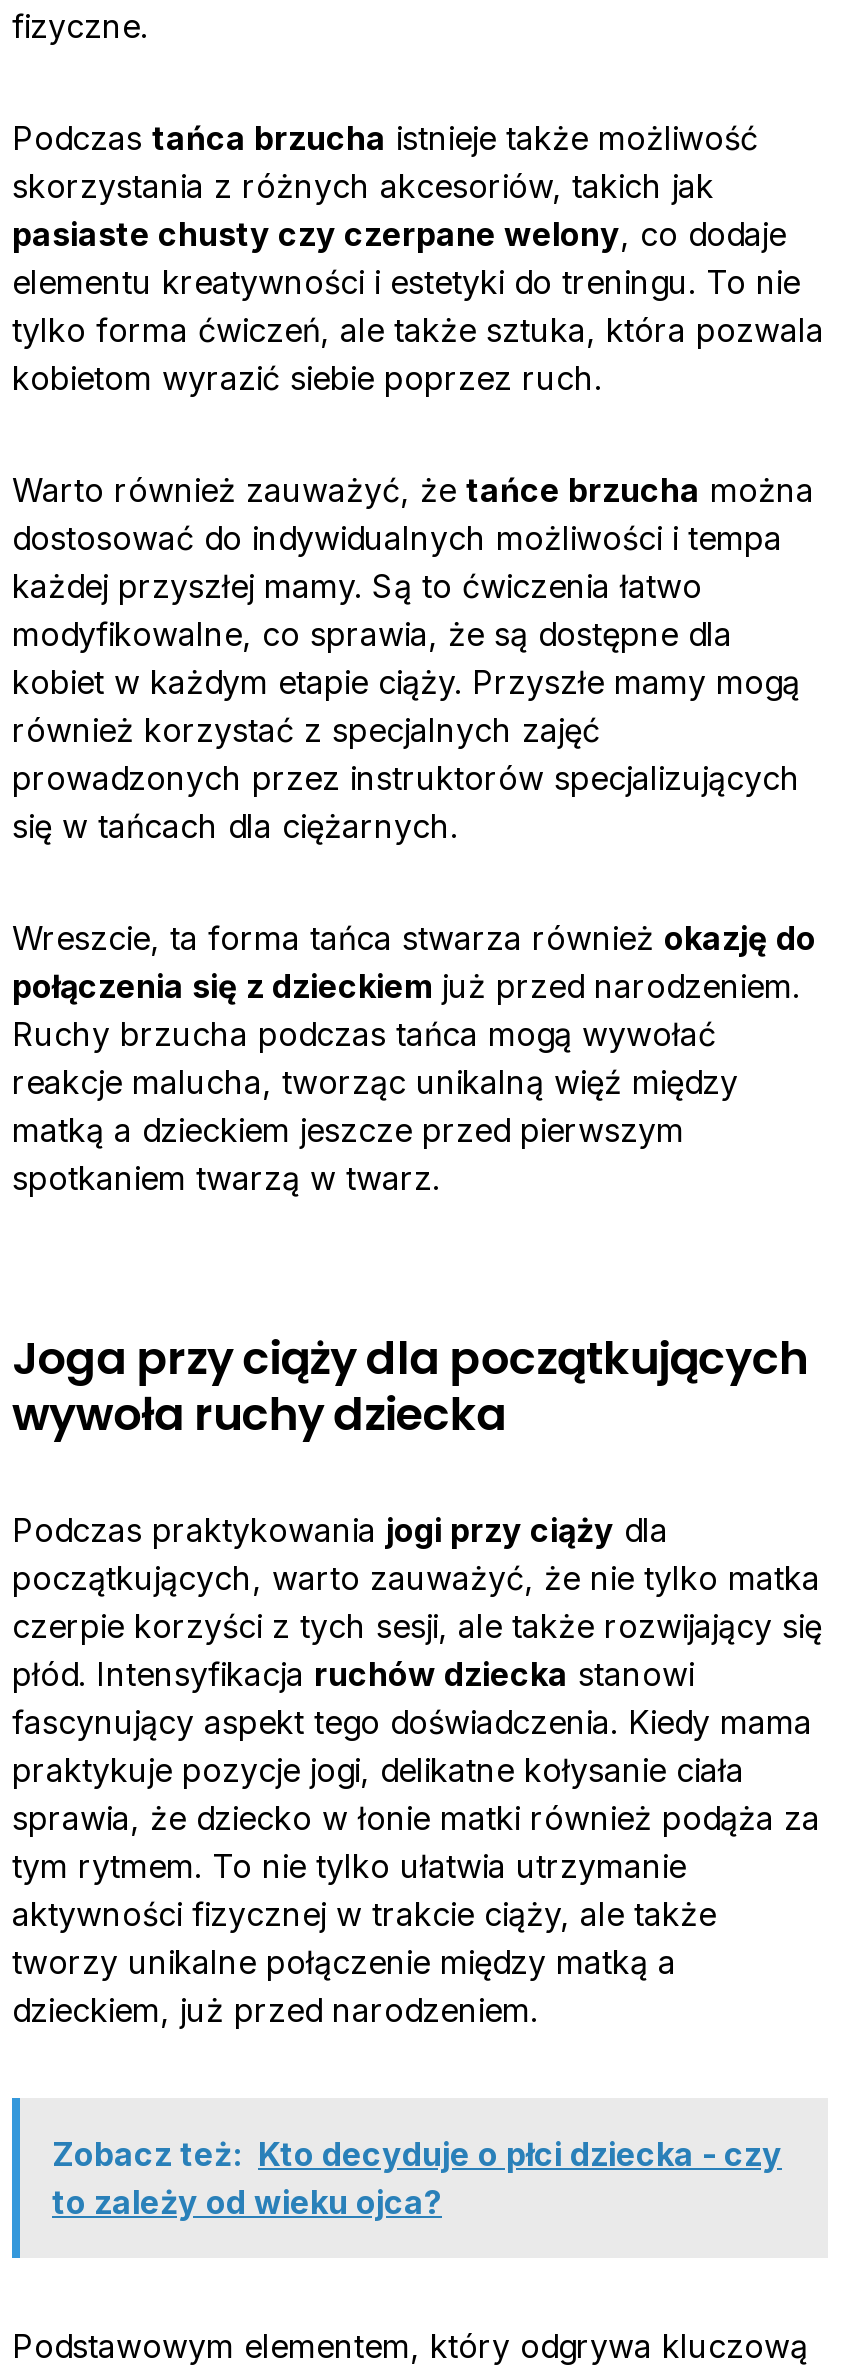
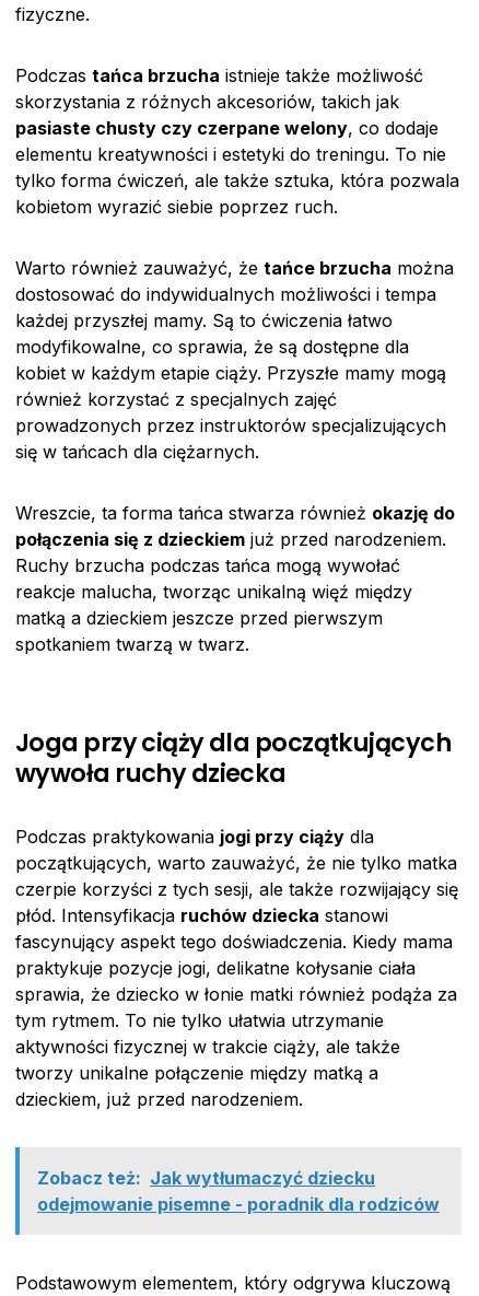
- Zobacz też: Kto decyduje o płci dziecka - czy
- to zależy od wieku ojca?
+ Zobacz też: Jak wytłumaczyć dziecku
+ odejmowanie pisemne - poradnik dla rodziców
